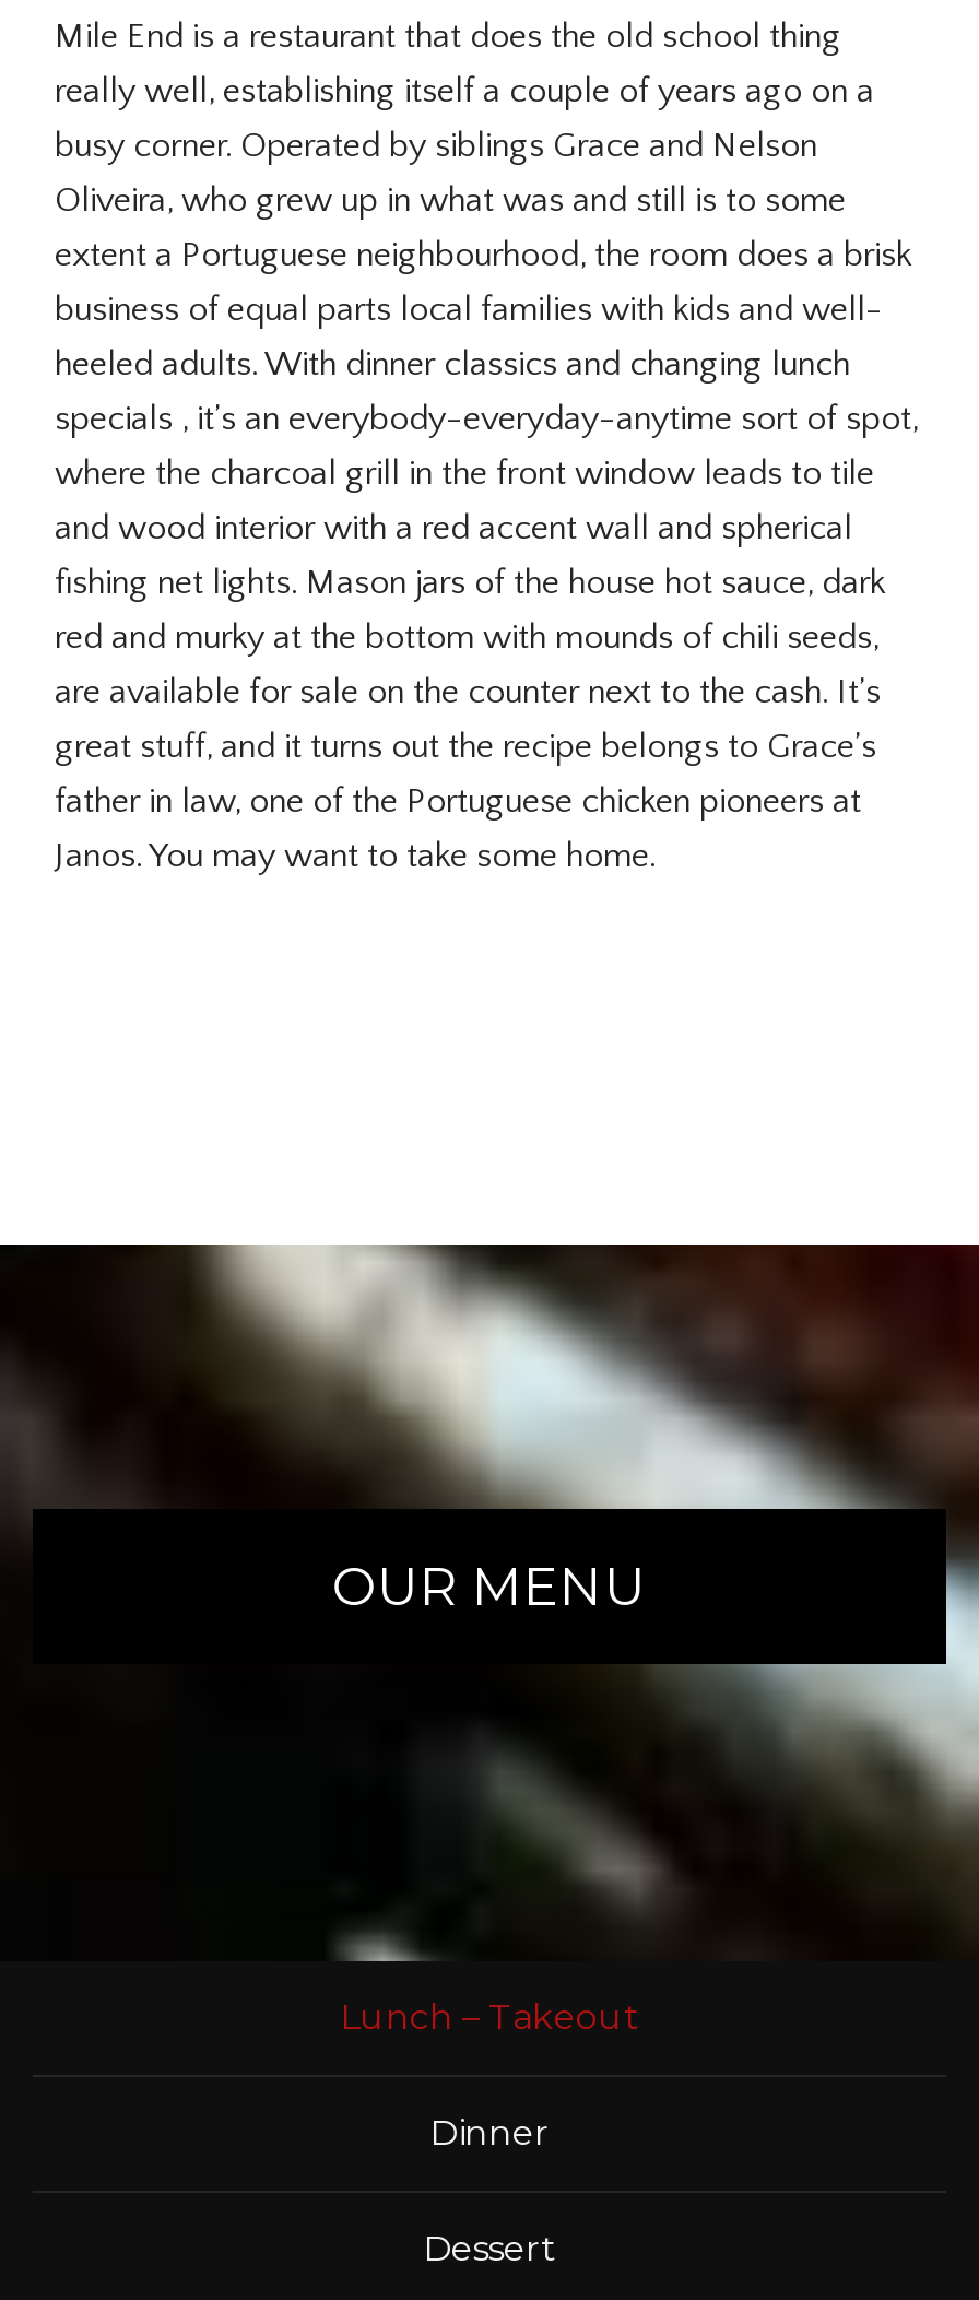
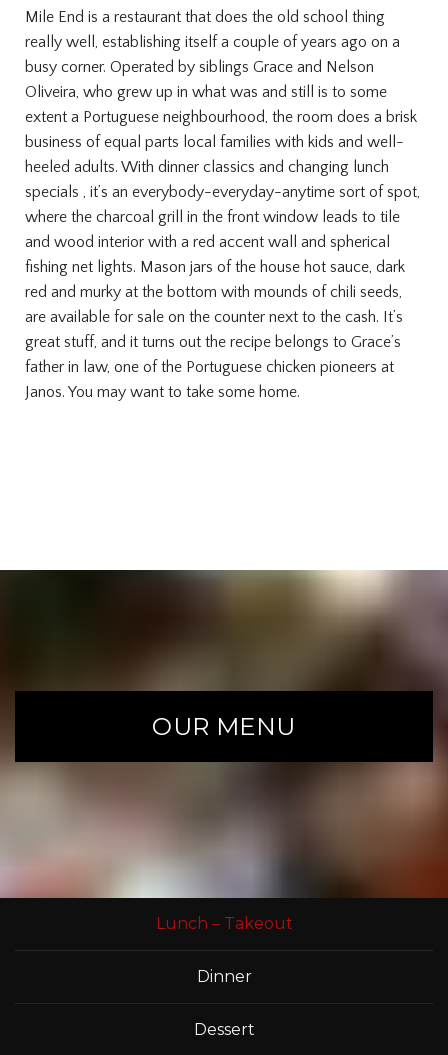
- [image]
+ [image]
